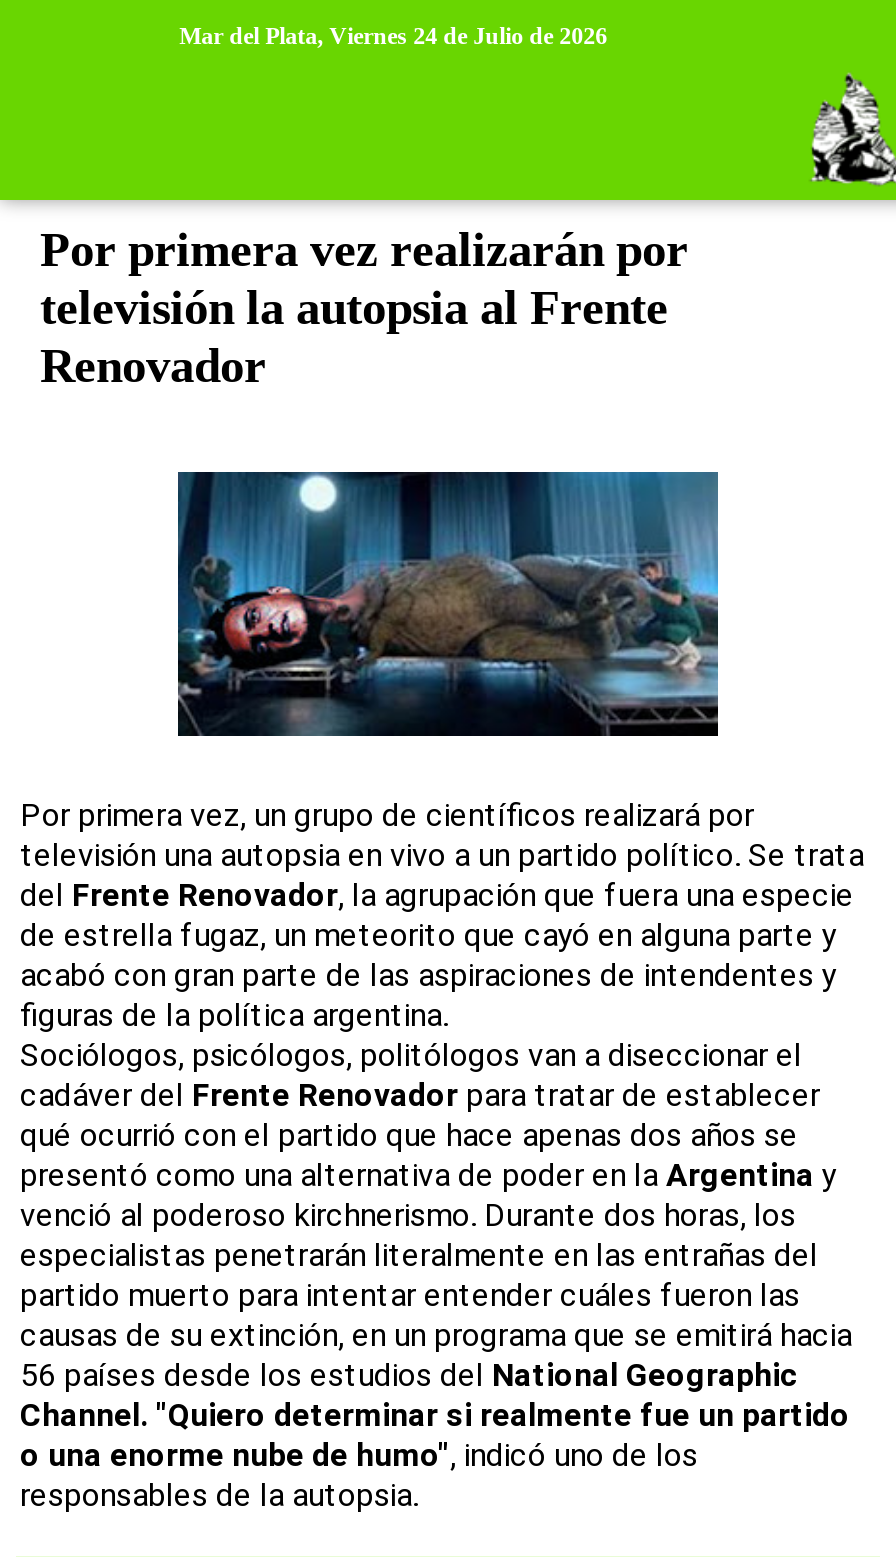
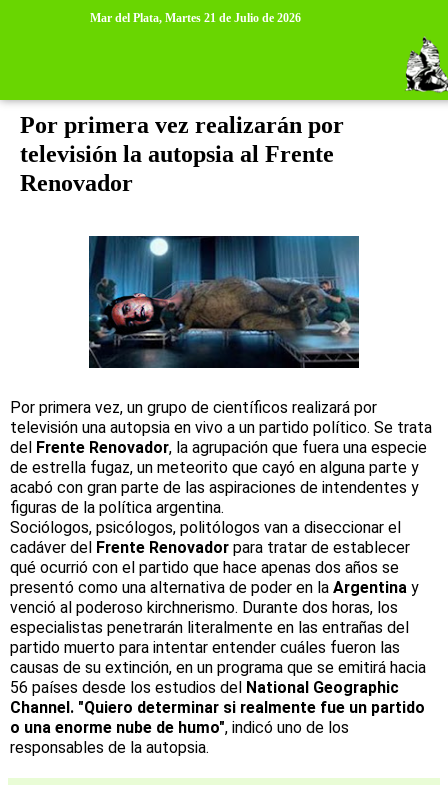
- Mar del Plata, Viernes 24 de Julio de 2026
+ Mar del Plata, Martes 21 de Julio de 2026
